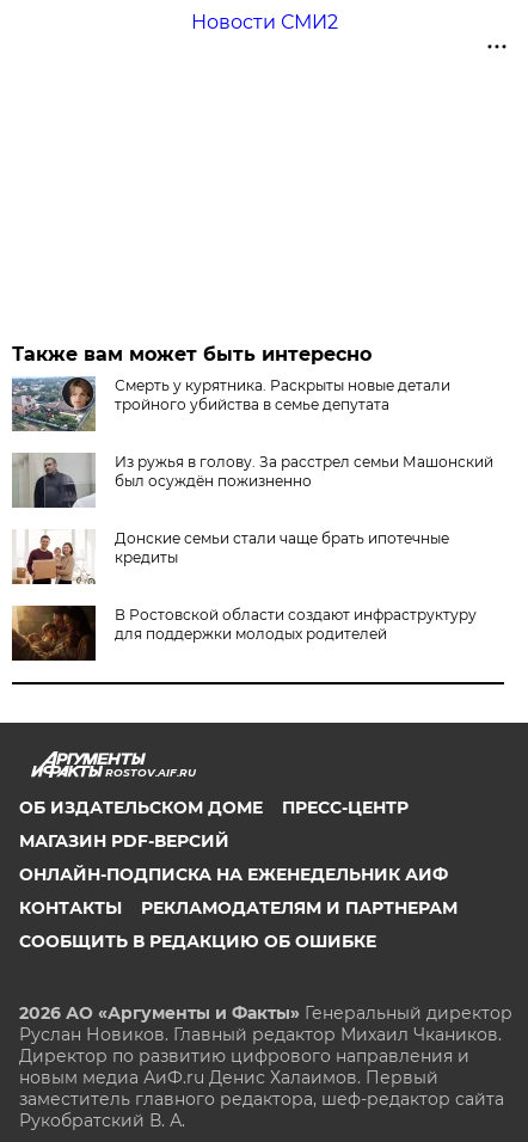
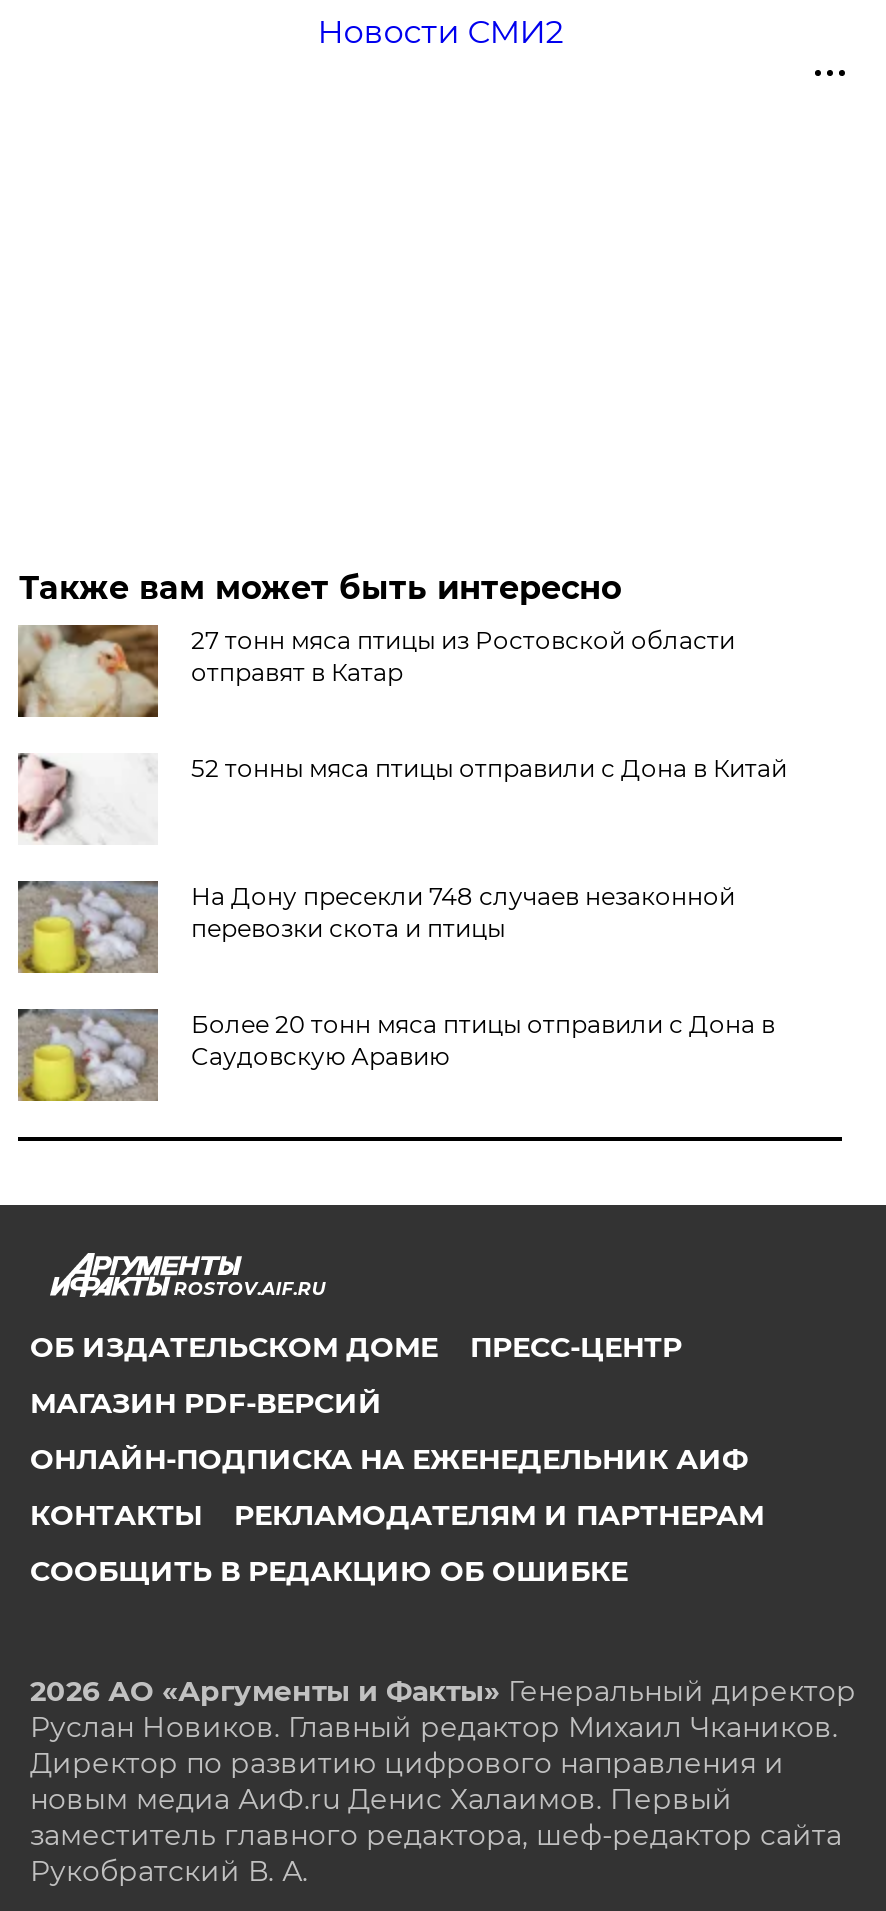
- [image]
- Смерть у курятника. Раскрыты новые детали
- тройного убийства в семье депутата
+ [image]
+ 27 тонн мяса птицы из Ростовской области
+ отправят в Катар

- [image]
- Из ружья в голову. За расстрел семьи Машонский
- был осуждён пожизненно
+ [image]
+ 52 тонны мяса птицы отправили с Дона в Китай

- [image]
- Донские семьи стали чаще брать ипотечные
- кредиты
+ [image]
+ На Дону пресекли 748 случаев незаконной
+ перевозки скота и птицы

- [image]
- В Ростовской области создают инфраструктуру
- для поддержки молодых родителей
+ [image]
+ Более 20 тонн мяса птицы отправили с Дона в
+ Саудовскую Аравию
